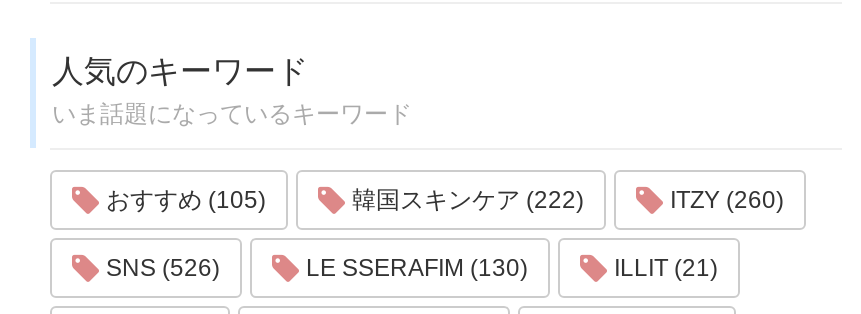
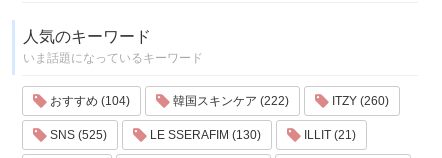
- おすすめ (105)
+ おすすめ (104)

- SNS (526)
+ SNS (525)
